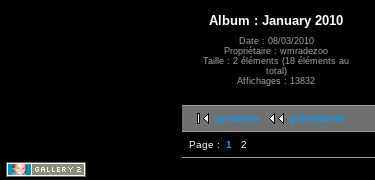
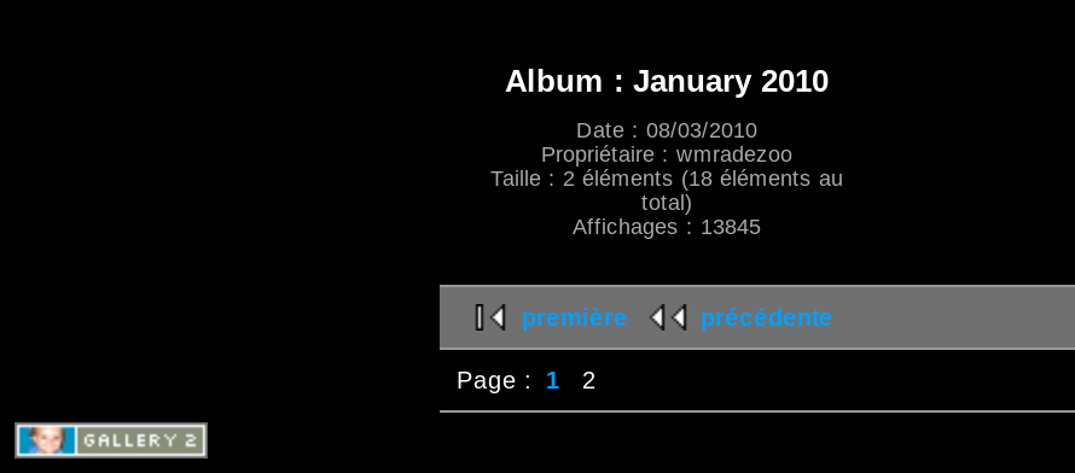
- Affichages : 13832
+ Affichages : 13845
